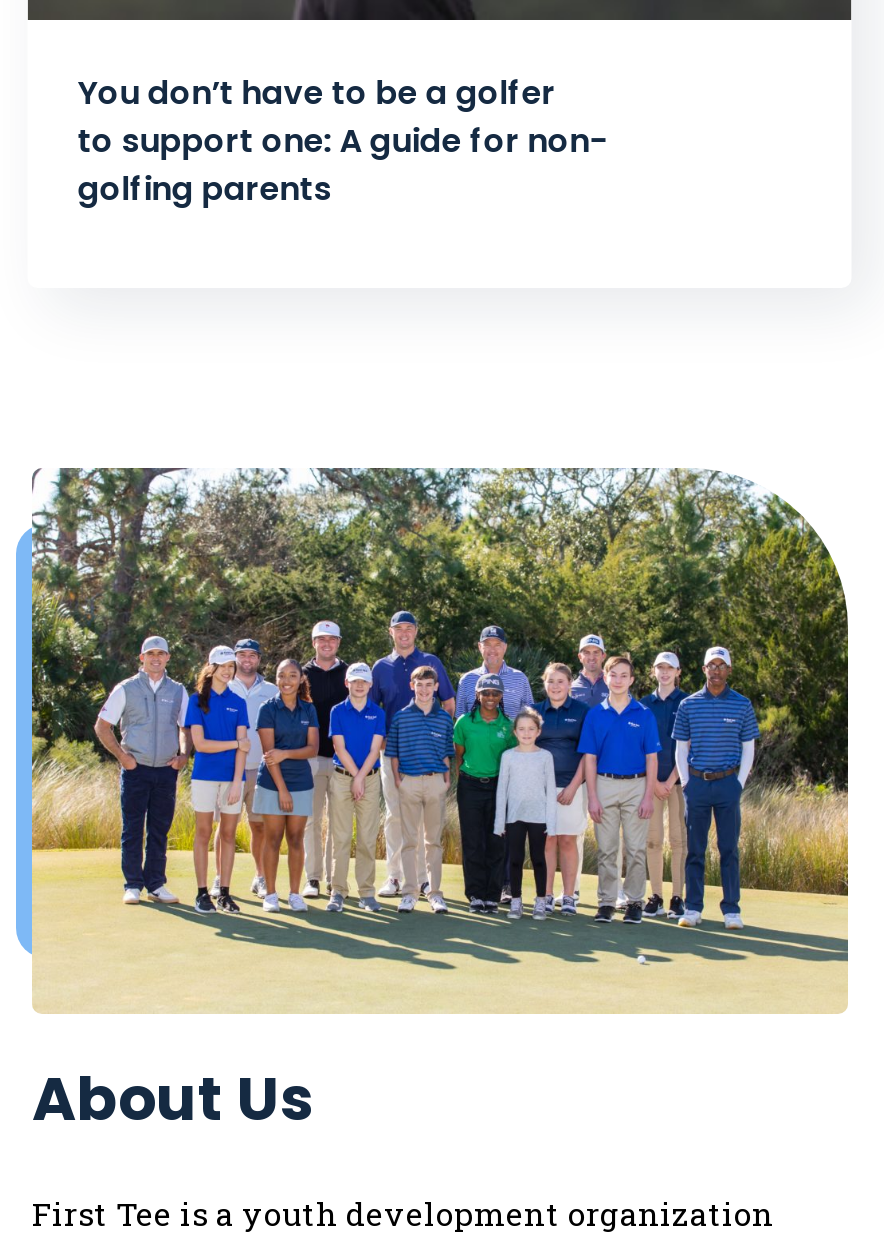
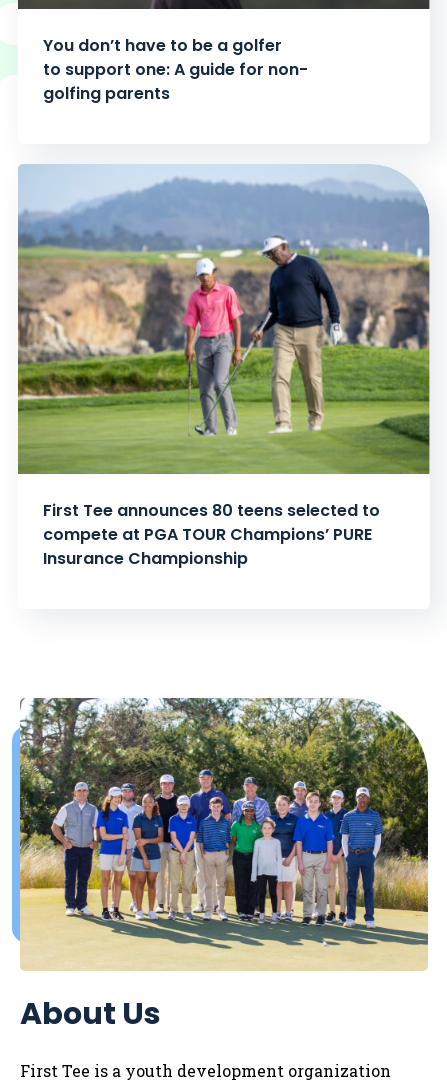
+ [image]
+ First Tee announces 80 teens selected to
+ compete at PGA TOUR Champions’ PURE
+ Insurance Championship
